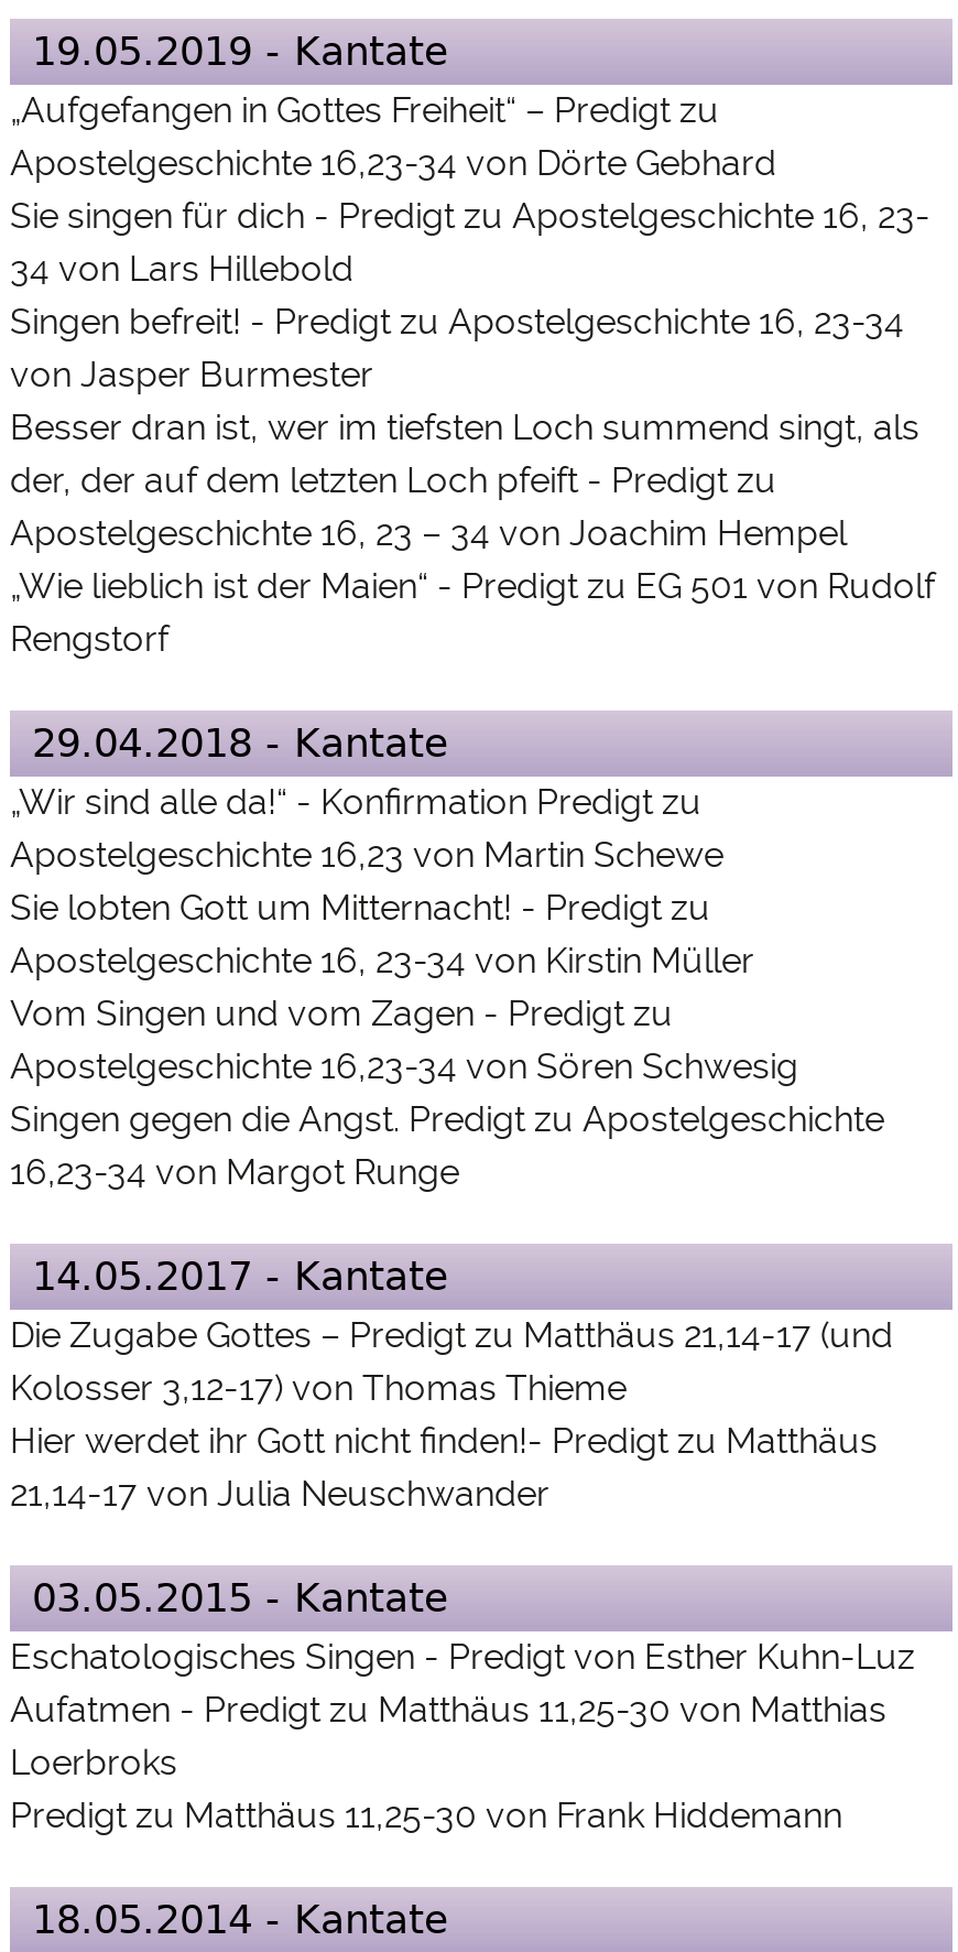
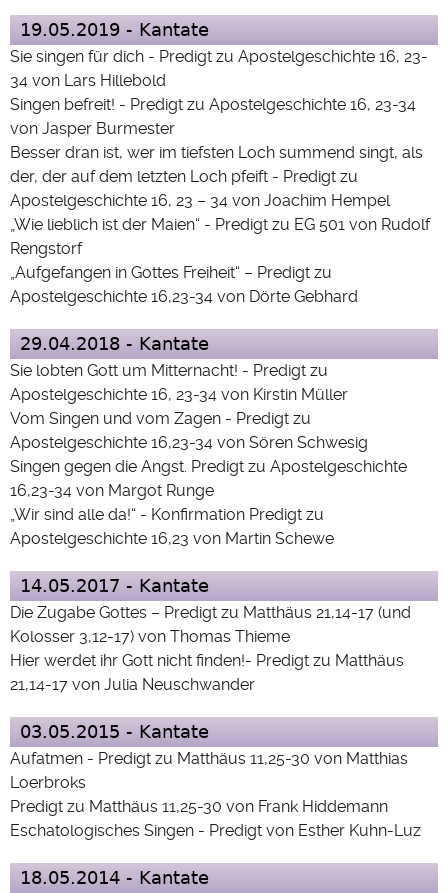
moved down: „Aufgefangen in Gottes Freiheit“ – Predigt zu | Apostelgeschichte 16,23-34 von Dörte Gebhard

moved up: Sie singen für dich - Predigt zu Apostelgeschichte 16, 23- | 34 von Lars Hillebold | Singen befreit! - Predigt zu Apostelgeschichte 16, 23-34 | ... | „Wie lieblich ist der Maien“ - Predigt zu EG 501 von Rudolf | Rengstorf

moved down: „Wir sind alle da!“ - Konfirmation Predigt zu | Apostelgeschichte 16,23 von Martin Schewe

moved up: Sie lobten Gott um Mitternacht! - Predigt zu | Apostelgeschichte 16, 23-34 von Kirstin Müller | Vom Singen und vom Zagen - Predigt zu | Apostelgeschichte 16,23-34 von Sören Schwesig | Singen gegen die Angst. Predigt zu Apostelgeschichte | 16,23-34 von Margot Runge

moved down: Eschatologisches Singen - Predigt von Esther Kuhn-Luz

moved up: Aufatmen - Predigt zu Matthäus 11,25-30 von Matthias | Loerbroks | Predigt zu Matthäus 11,25-30 von Frank Hiddemann
